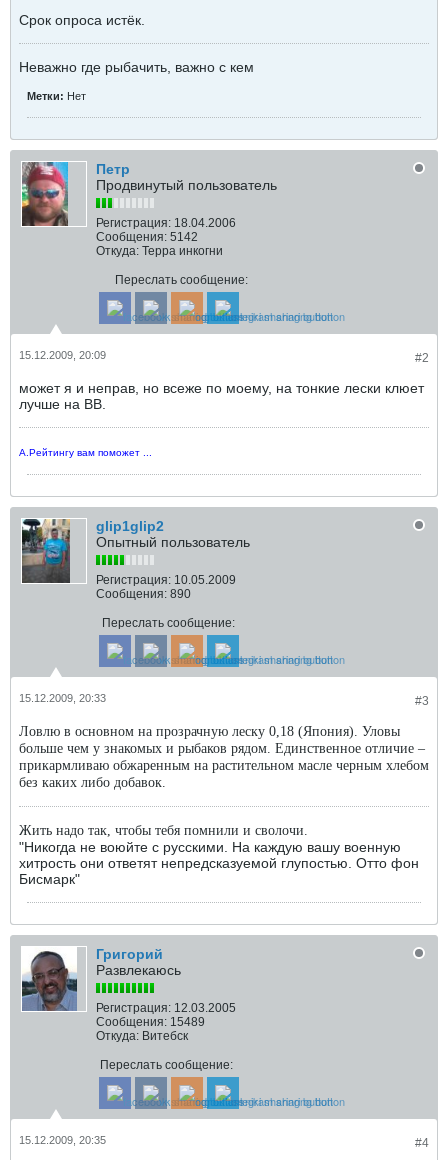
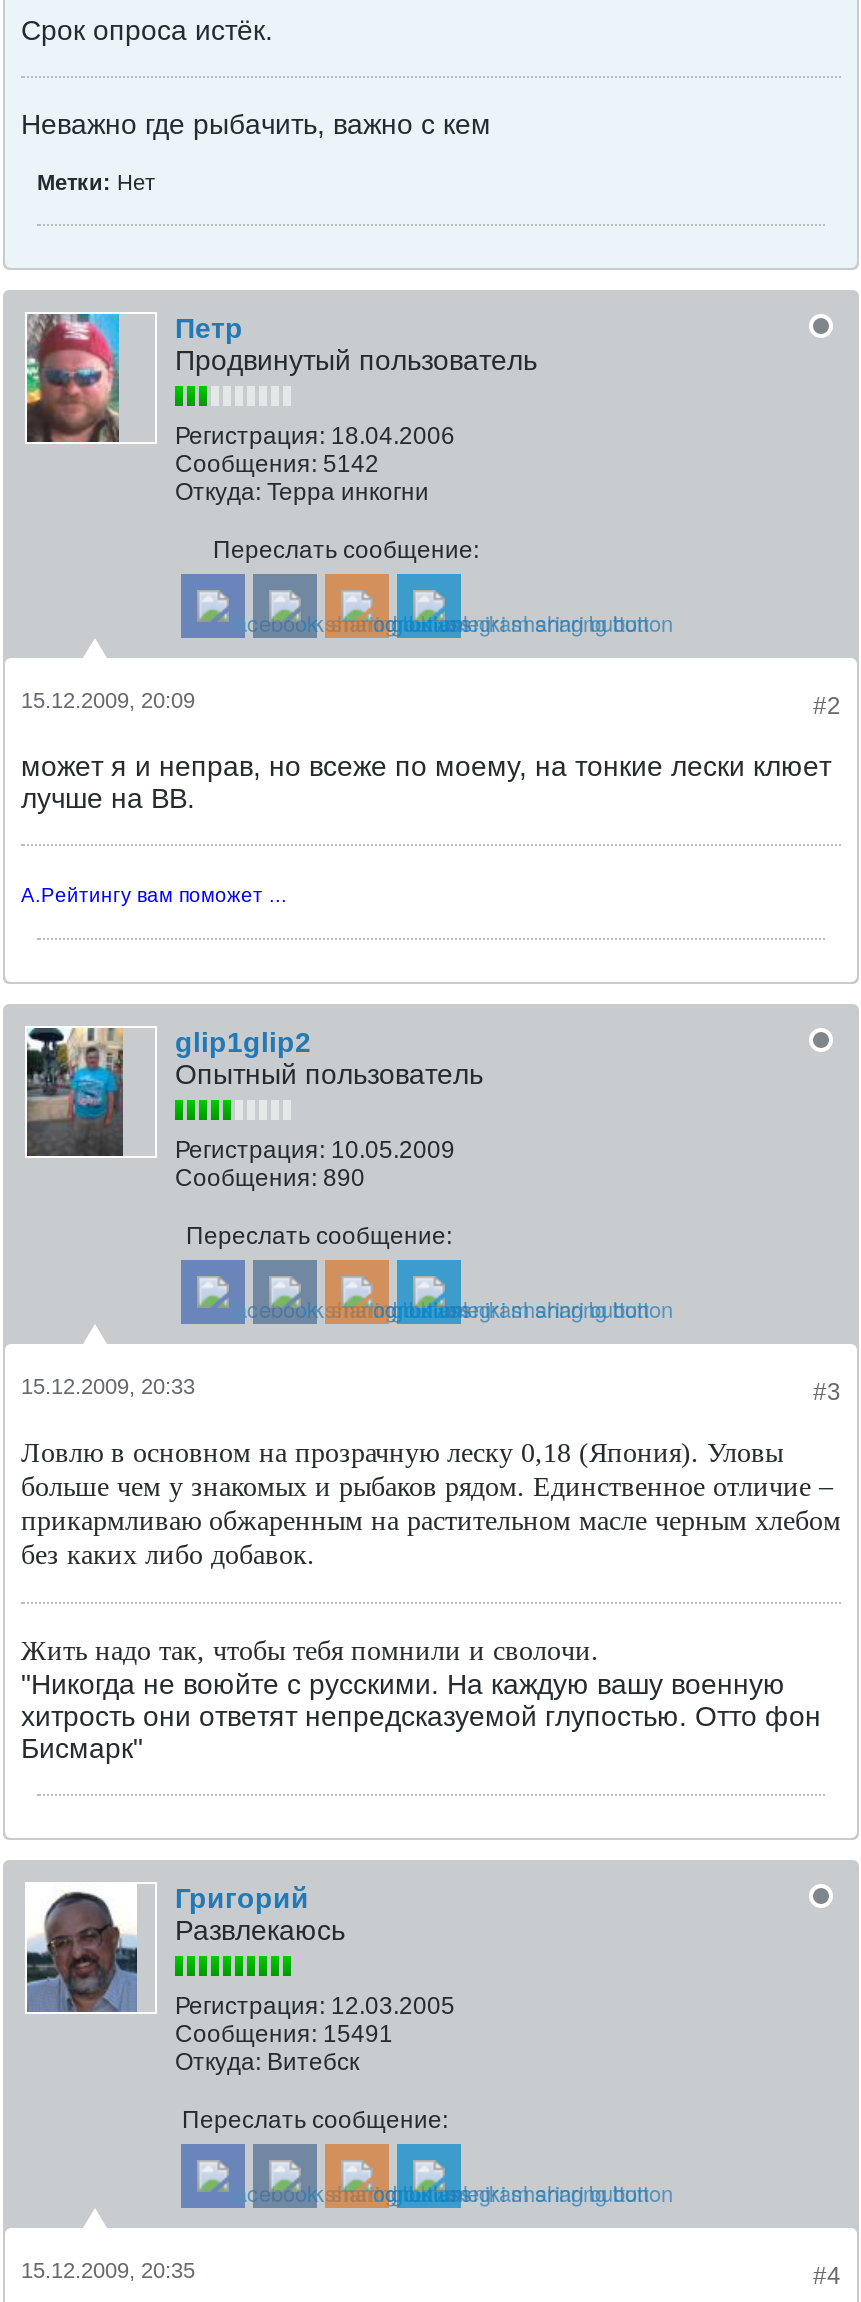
- Сообщения: 15489
+ Сообщения: 15491
